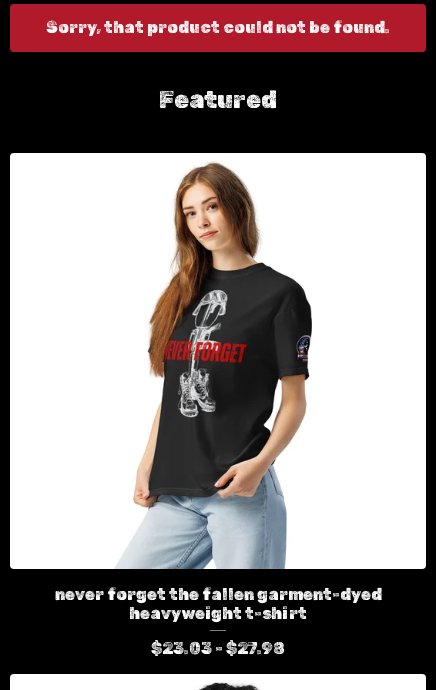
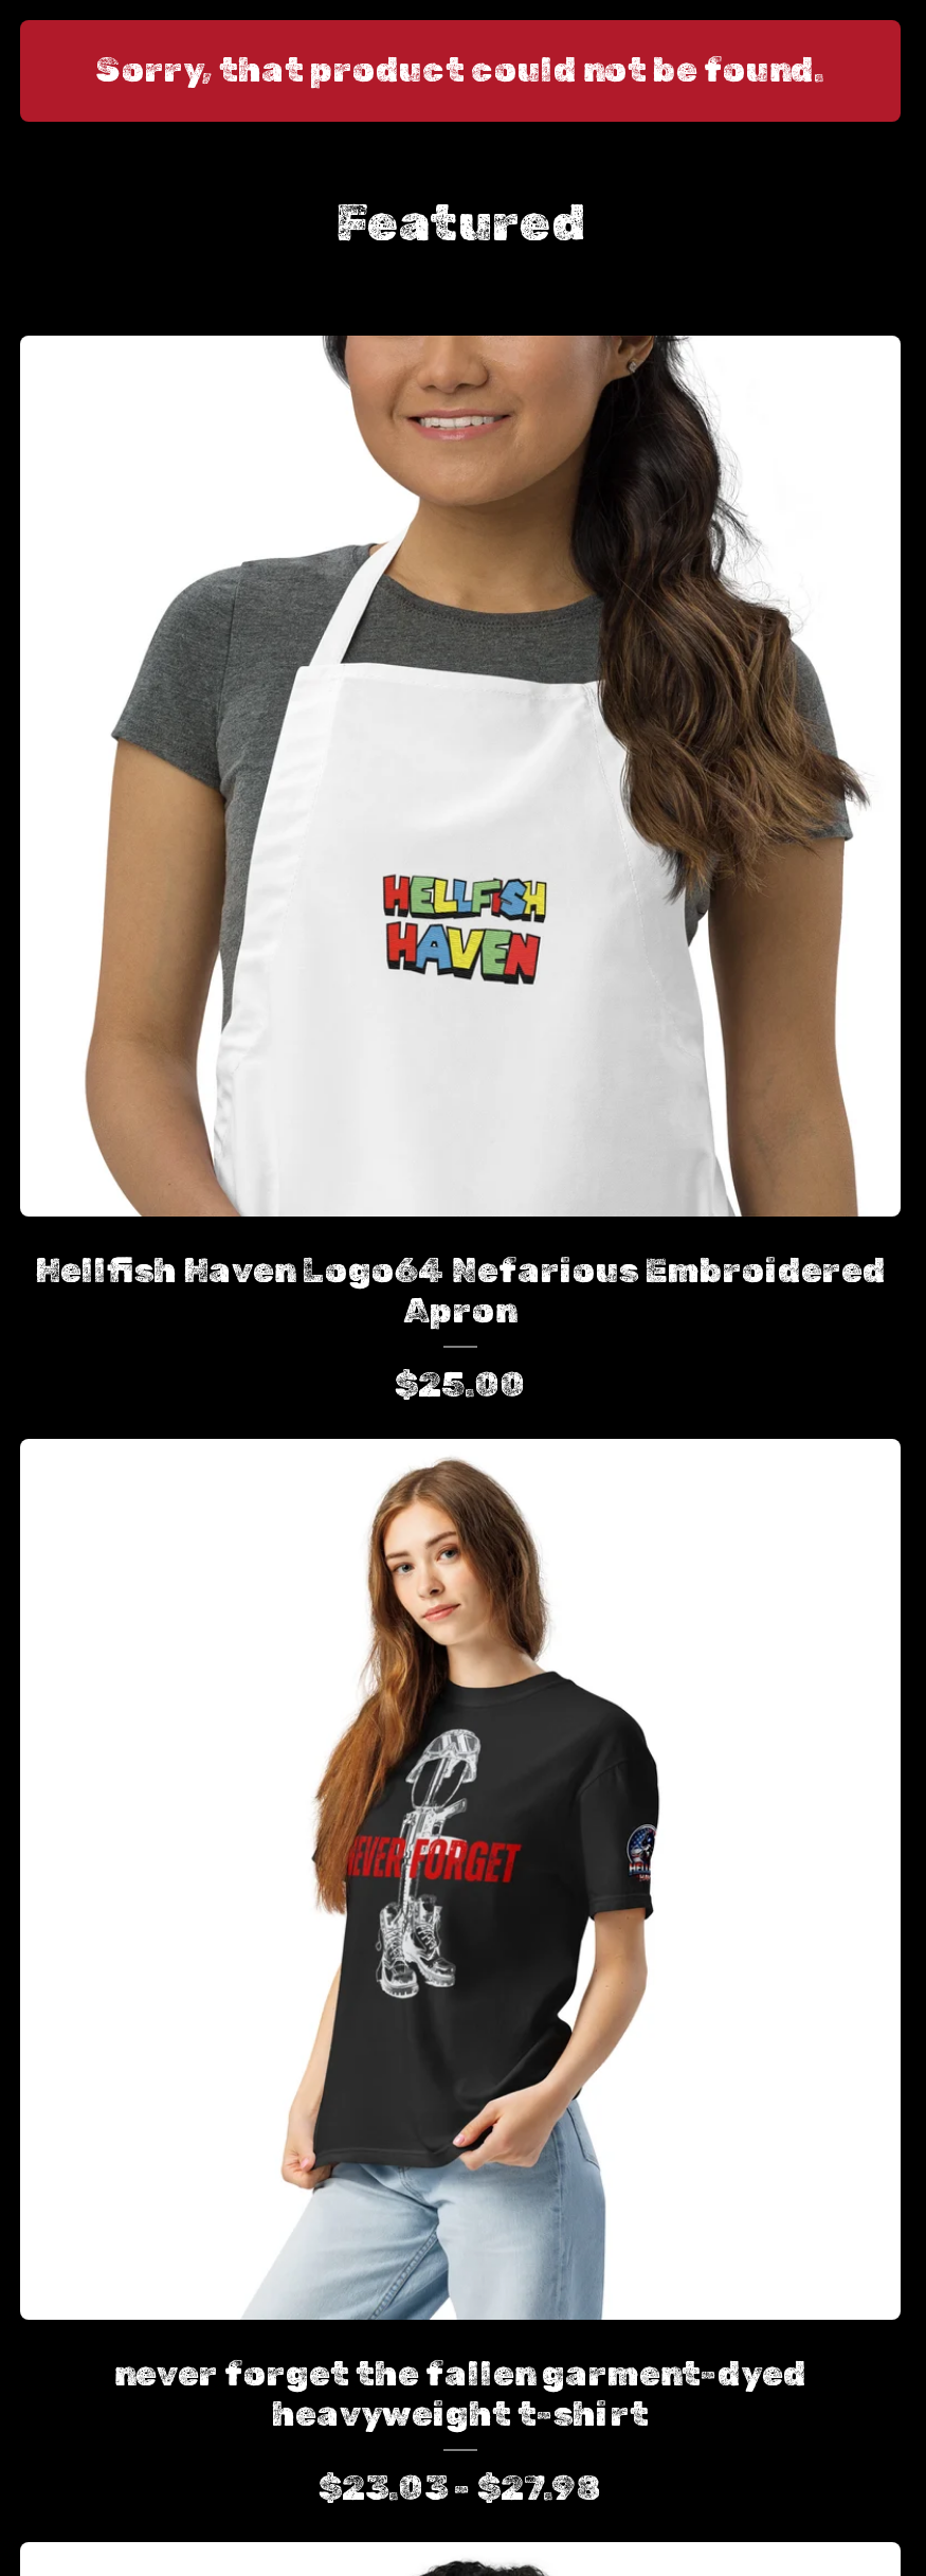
+ [image]
+ Hellfish Haven Logo64 Nefarious Embroidered
+ Apron
+ $25.00
